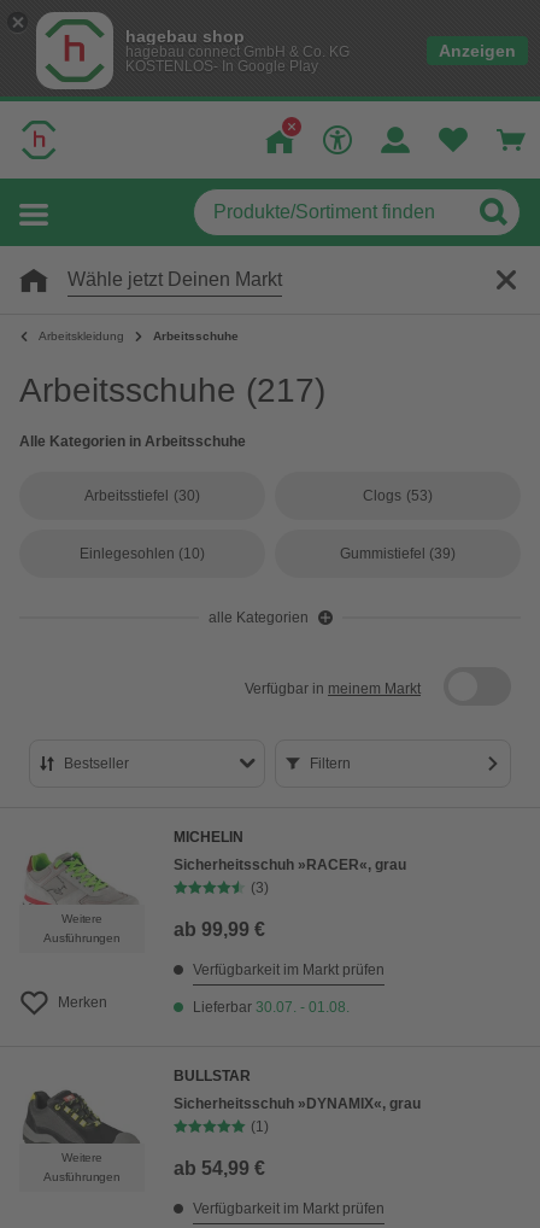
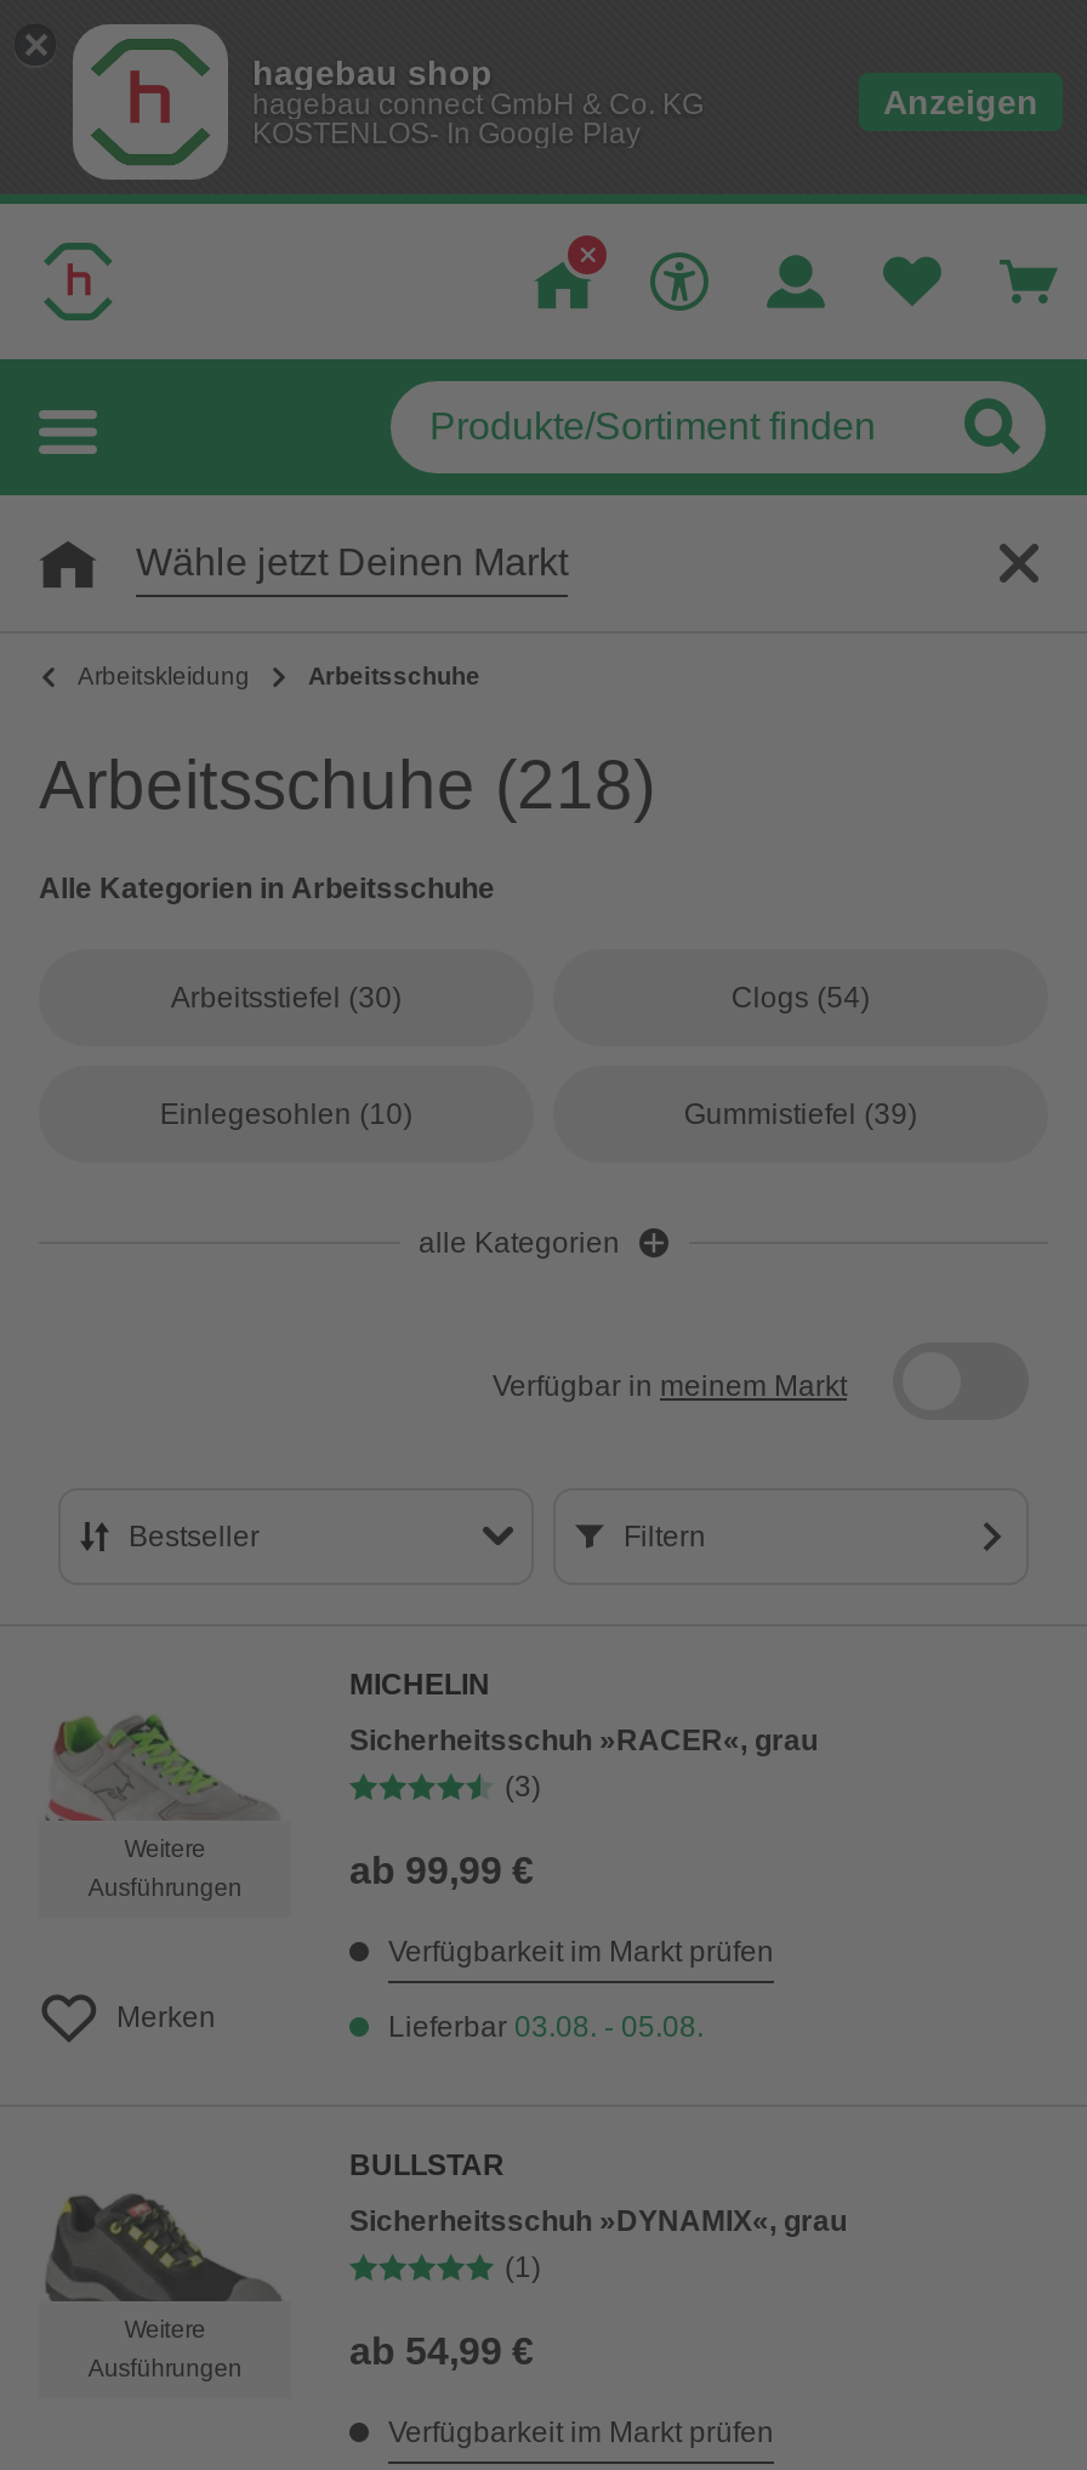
- Arbeitsschuhe (217)
+ Arbeitsschuhe (218)

- Clogs (53)
+ Clogs (54)

- Lieferbar 30.07. - 01.08.
+ Lieferbar 03.08. - 05.08.
